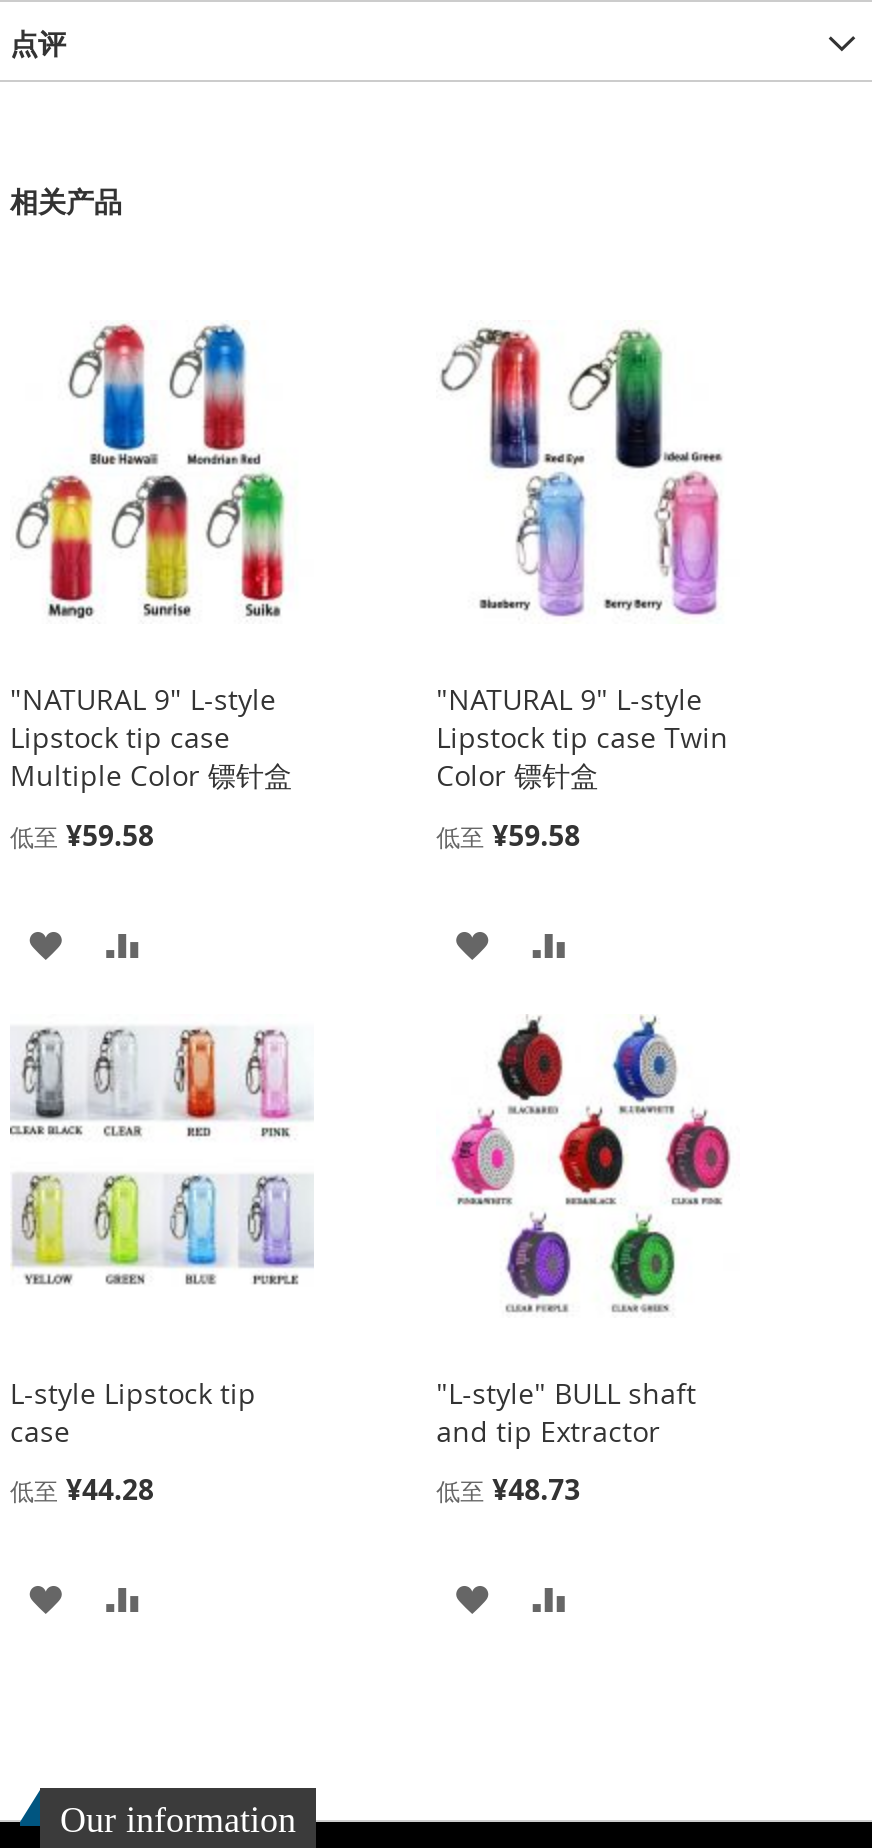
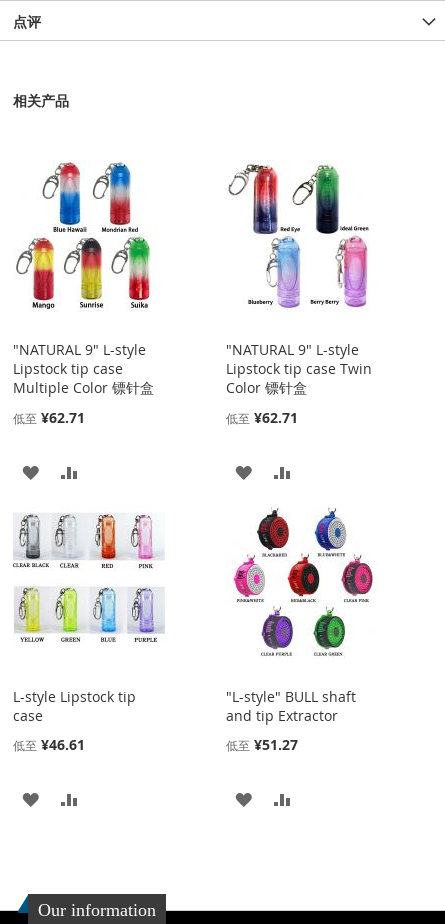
- 低至 ¥59.58
+ 低至 ¥62.71

- 低至 ¥59.58
+ 低至 ¥62.71

- 低至 ¥44.28
+ 低至 ¥46.61

- 低至 ¥48.73
+ 低至 ¥51.27
